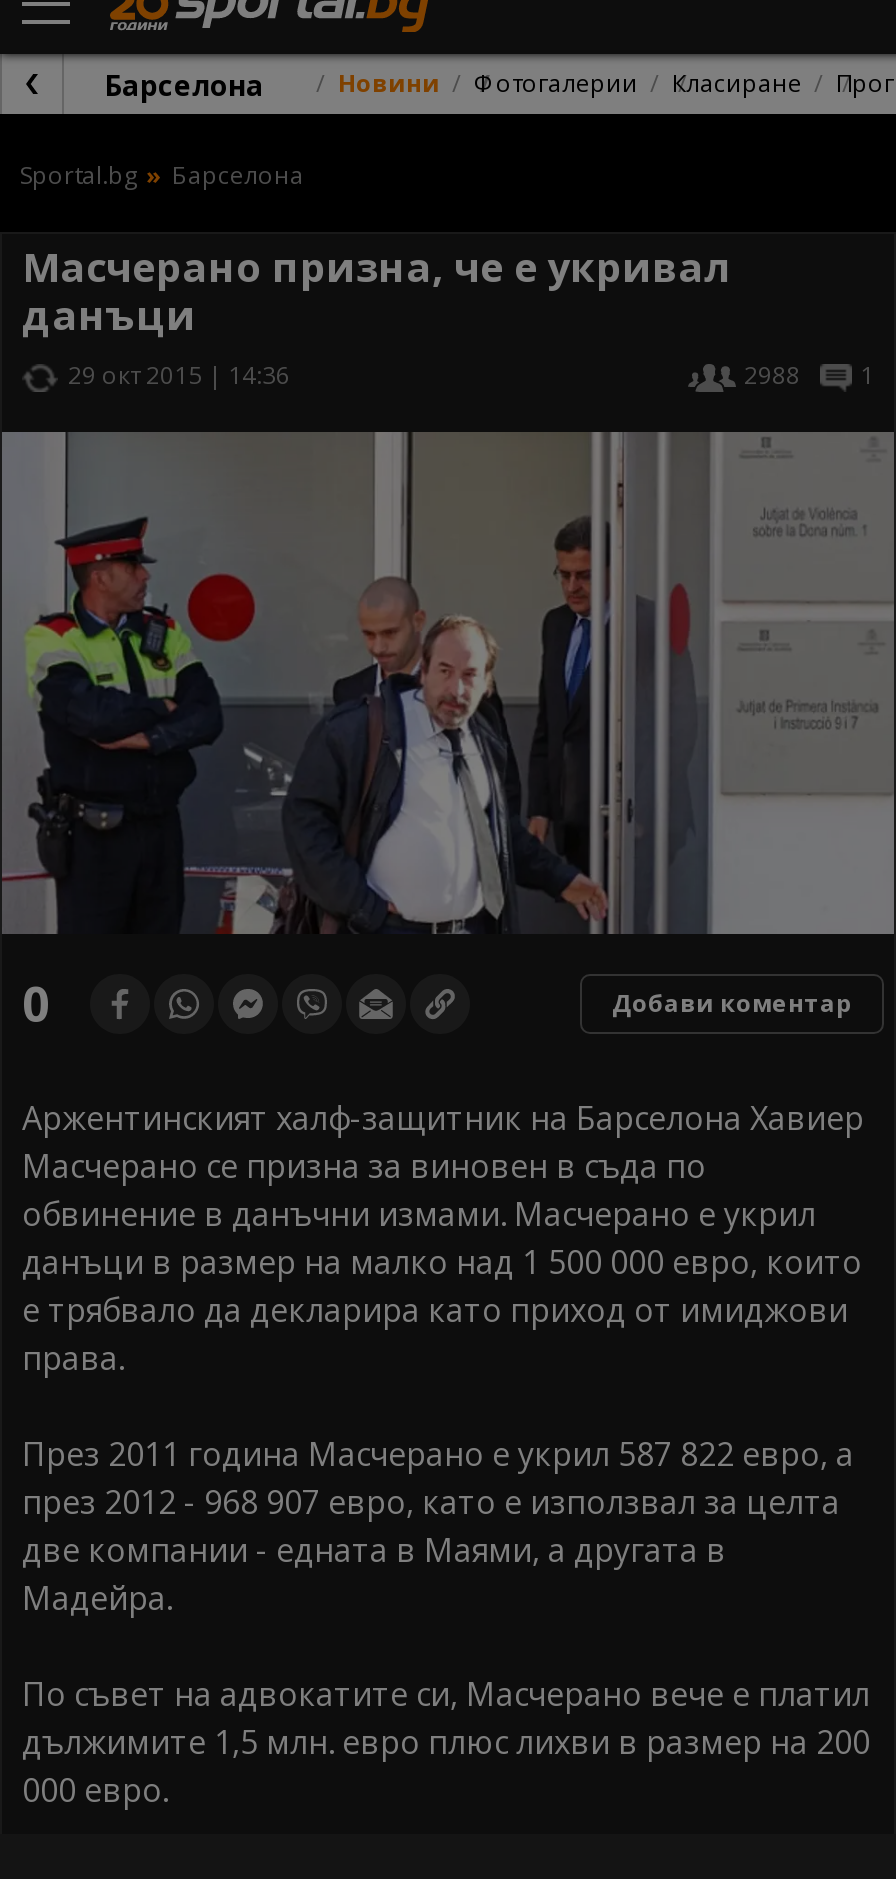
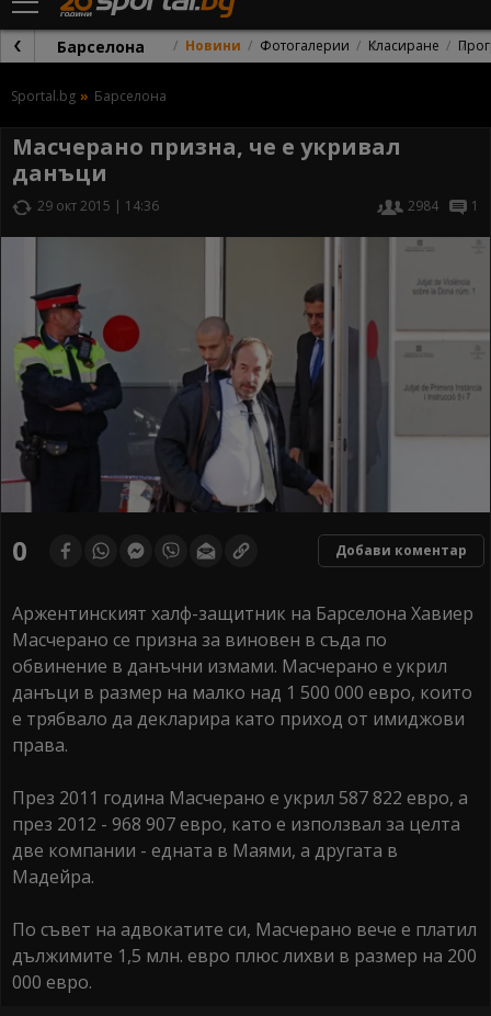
- 2988 1
+ 2984 1
